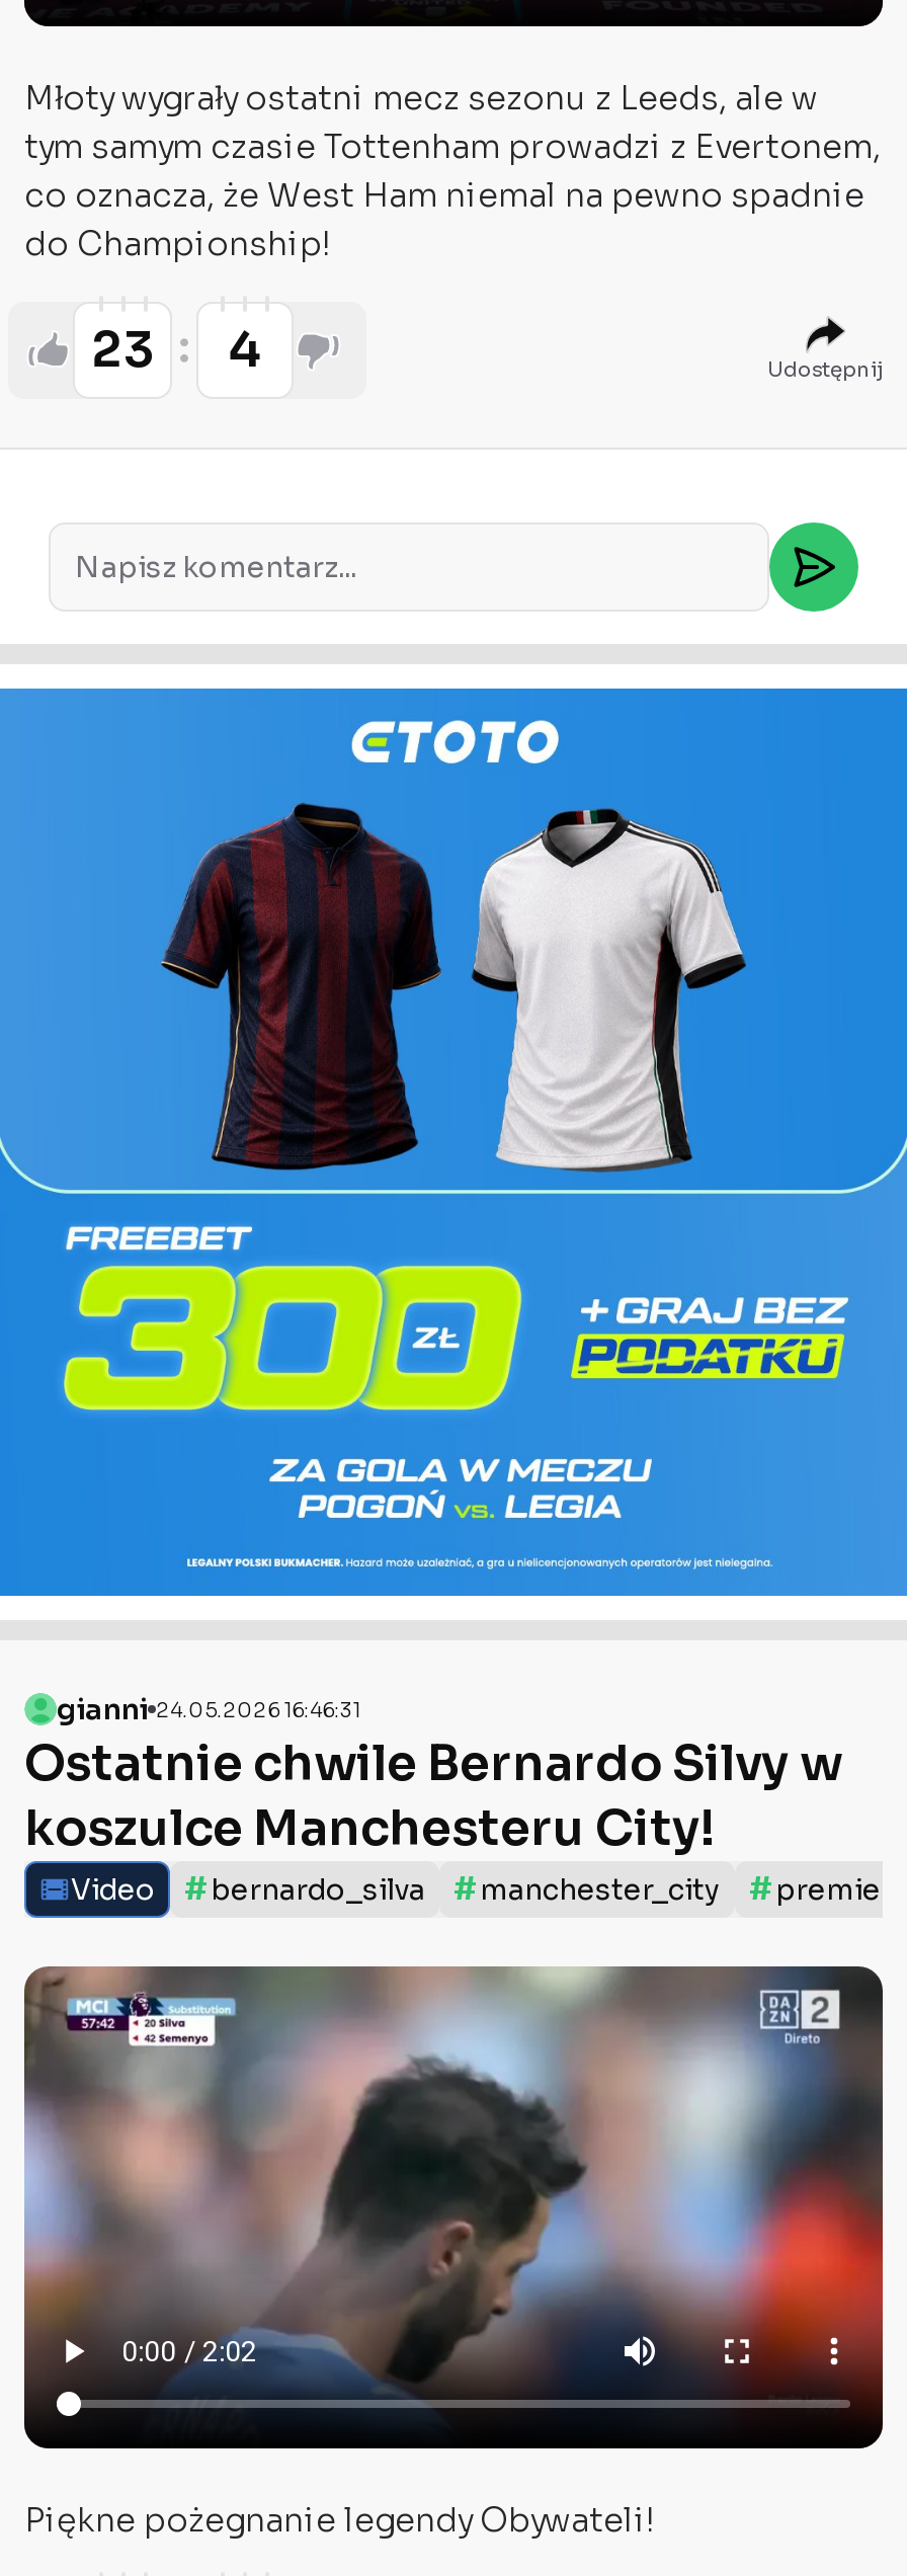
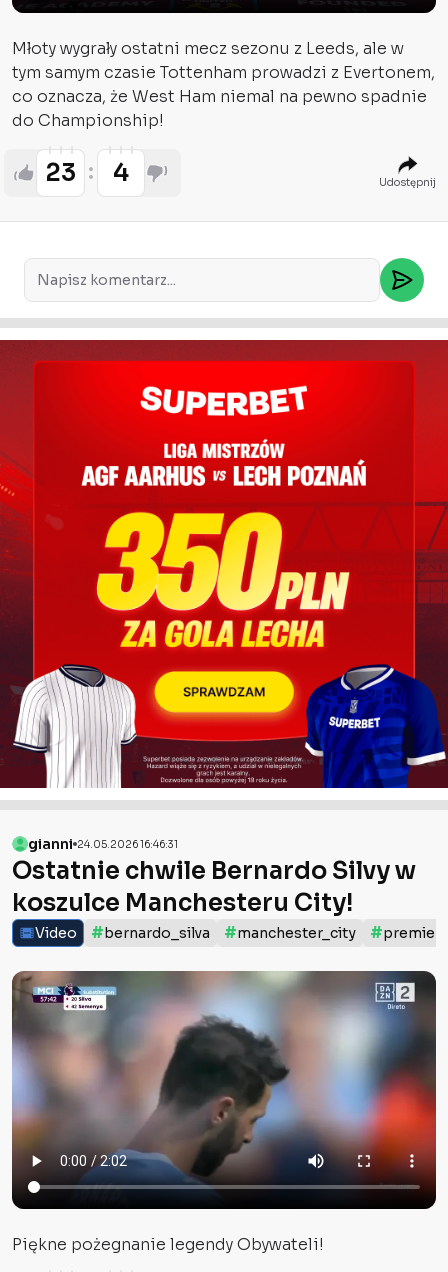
- [image]
+ [image]
